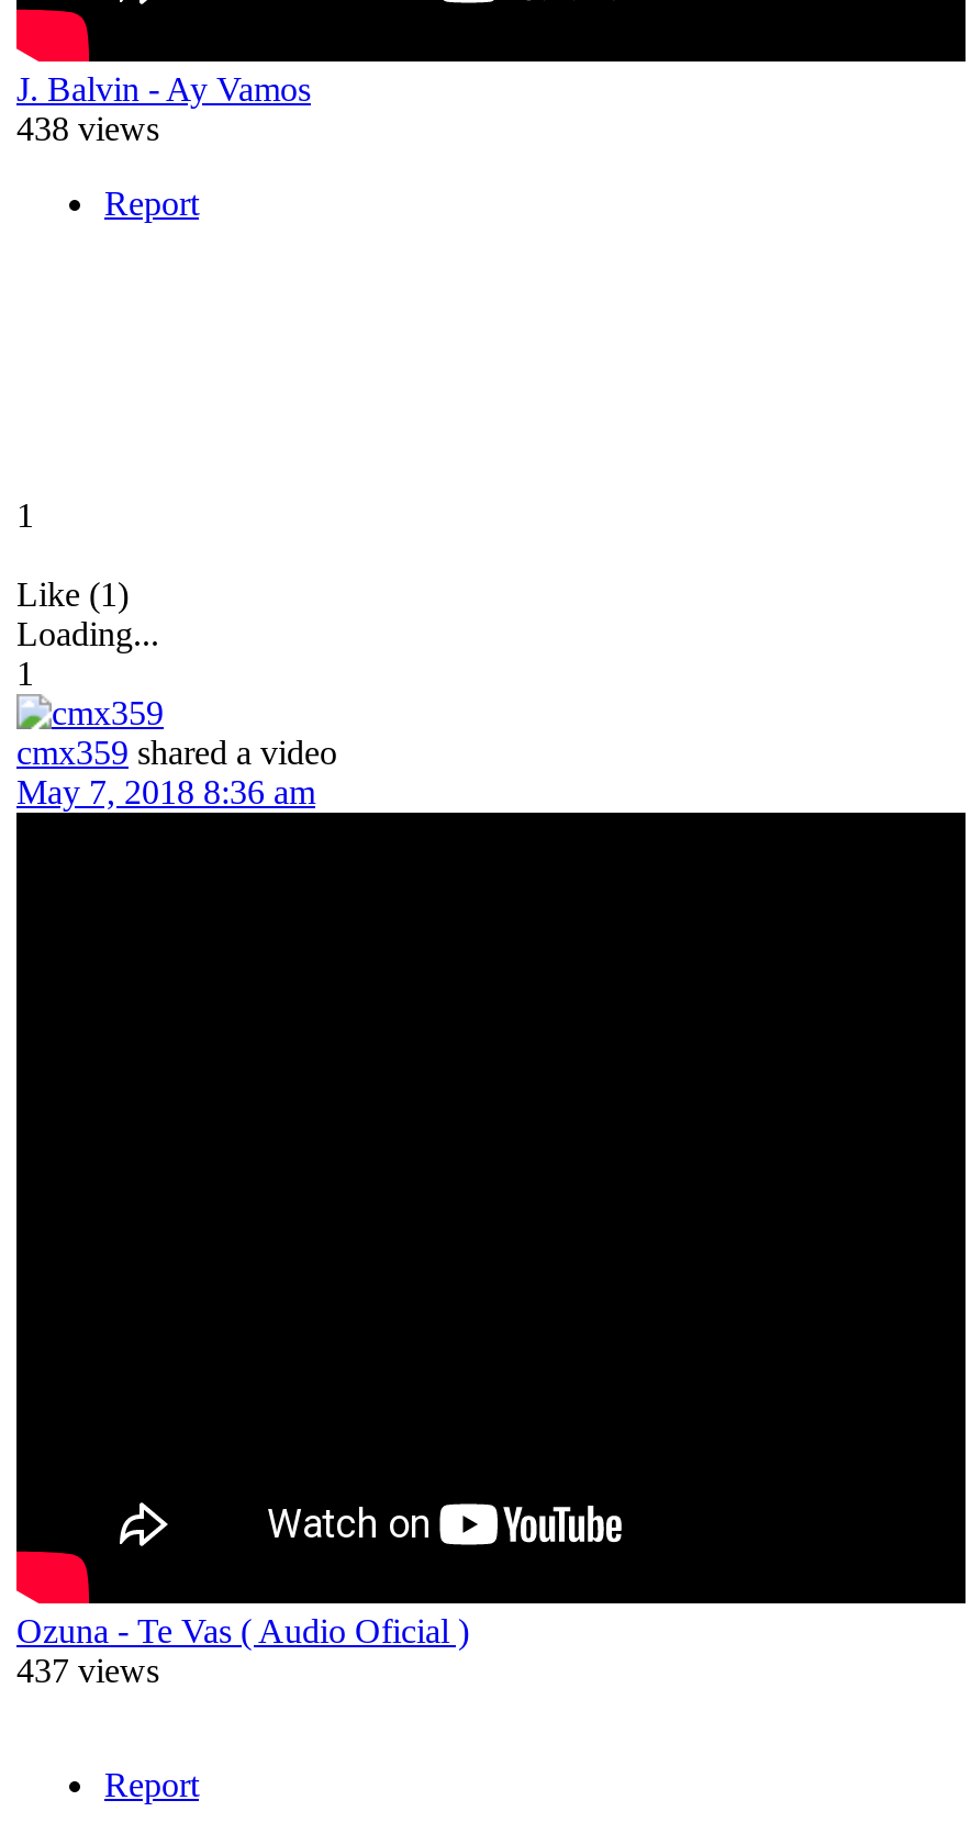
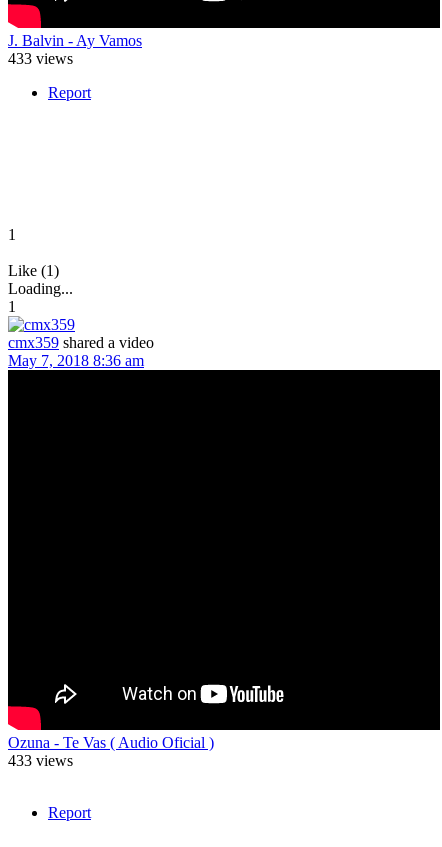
- 438 views
+ 433 views

- 437 views
+ 433 views
